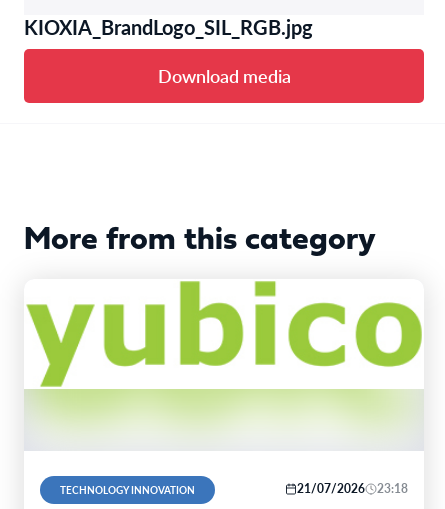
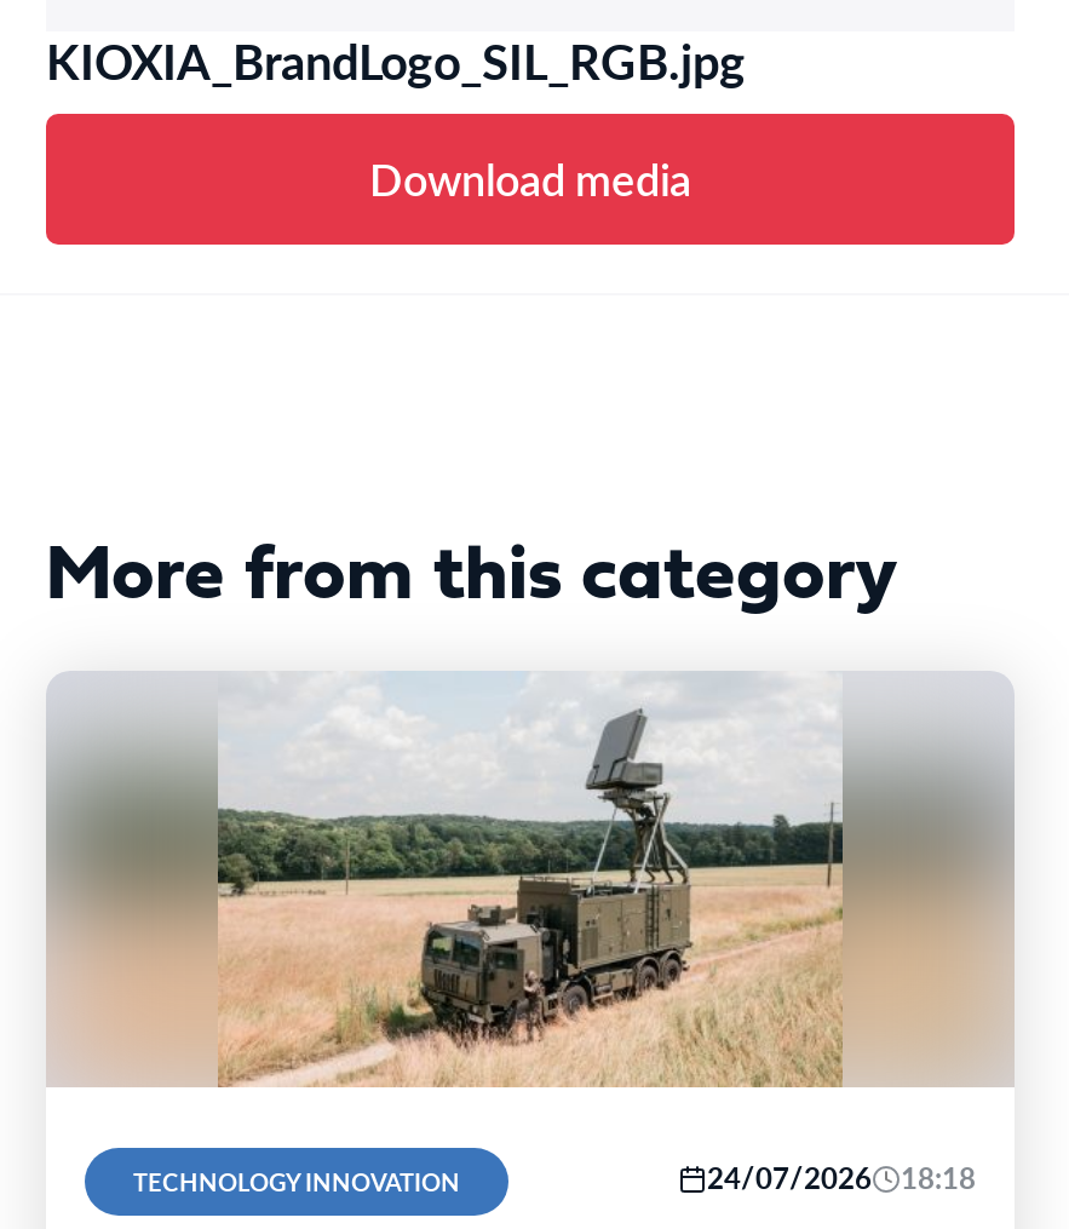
- [image]
- 21/07/2026
- 23:18
+ [image]
+ 24/07/2026
+ 18:18
